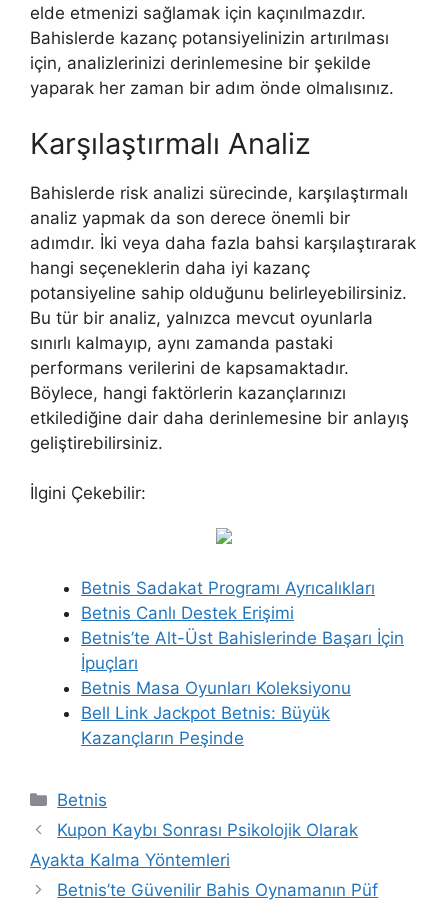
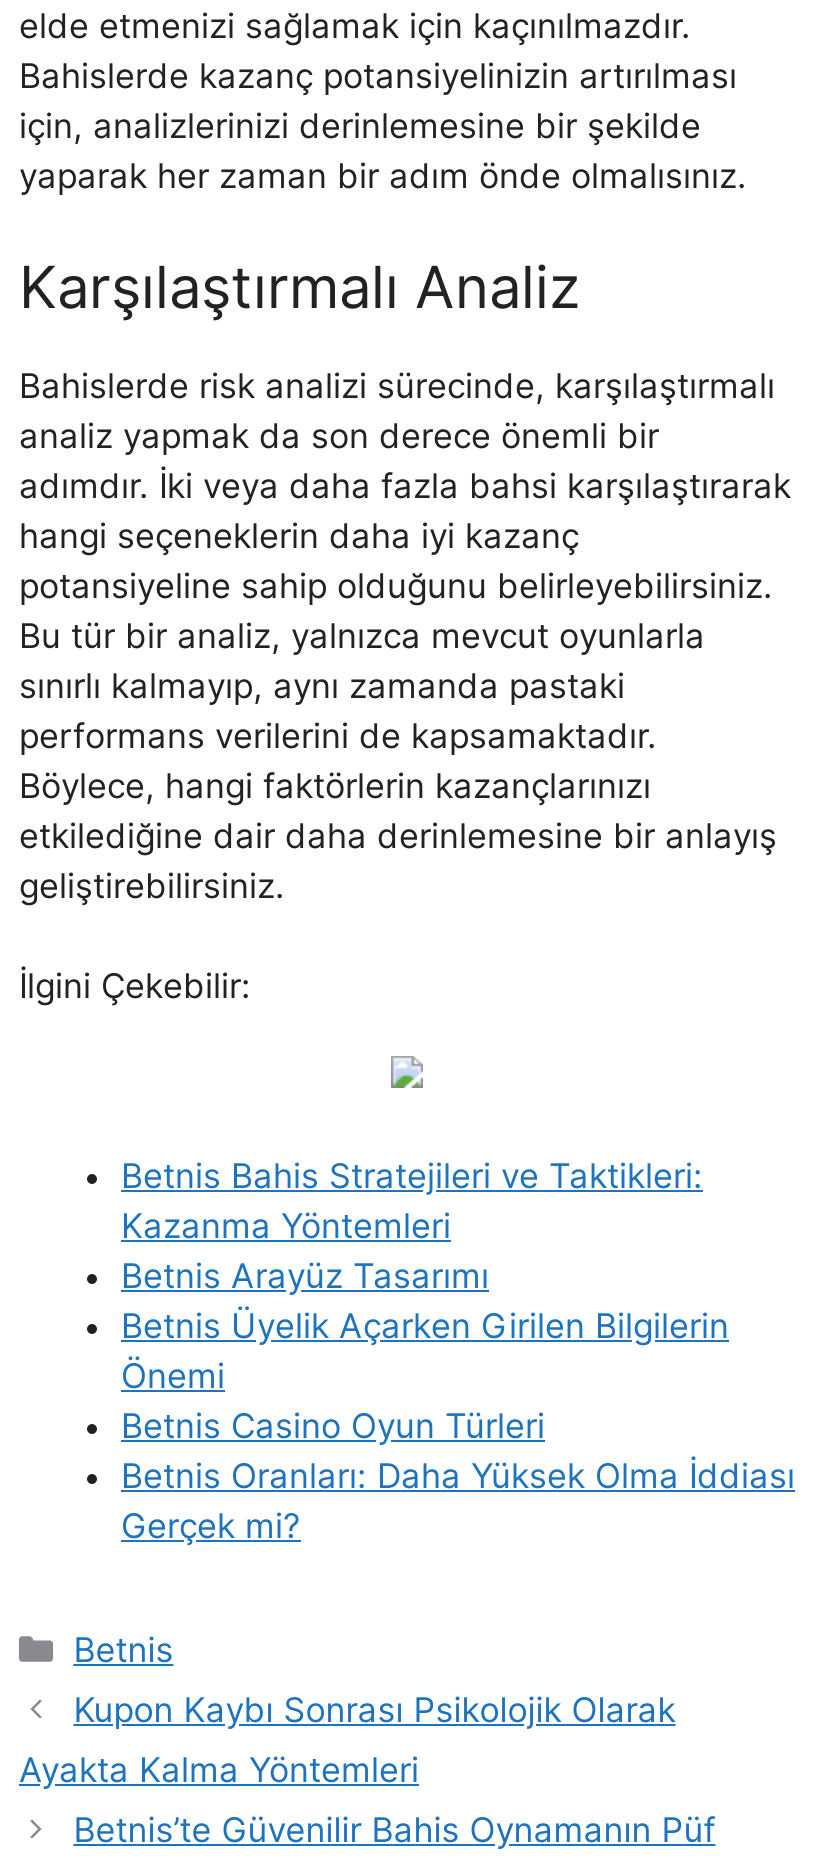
- Betnis Sadakat Programı Ayrıcalıkları
- Betnis Canlı Destek Erişimi
- Betnis’te Alt-Üst Bahislerinde Başarı İçin
- İpuçları
- Betnis Masa Oyunları Koleksiyonu
- Bell Link Jackpot Betnis: Büyük
- Kazançların Peşinde
+ Betnis Bahis Stratejileri ve Taktikleri:
+ Kazanma Yöntemleri
+ Betnis Arayüz Tasarımı
+ Betnis Üyelik Açarken Girilen Bilgilerin
+ Önemi
+ Betnis Casino Oyun Türleri
+ Betnis Oranları: Daha Yüksek Olma İddiası
+ Gerçek mi?
